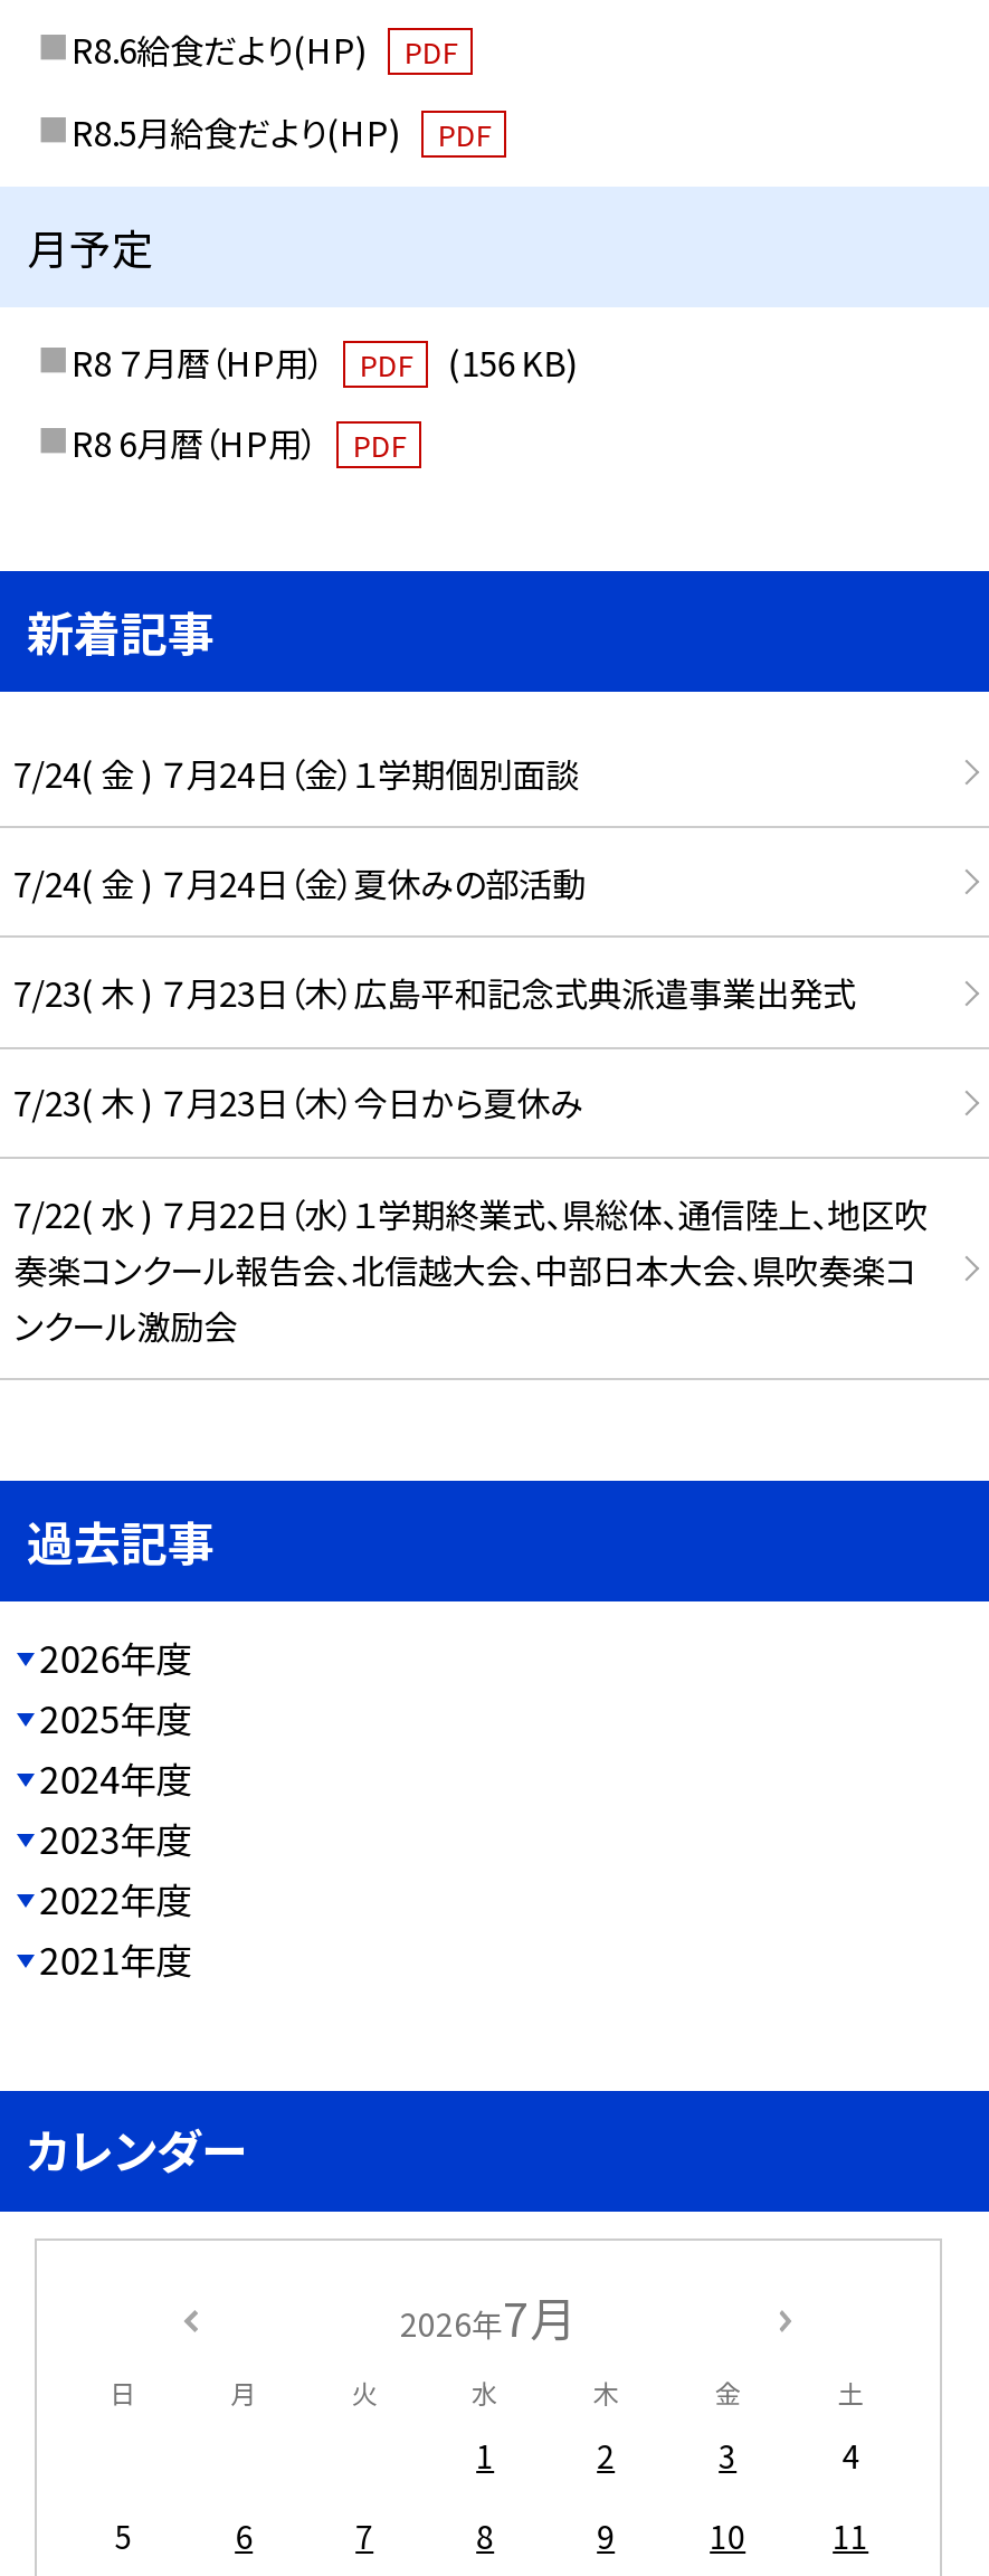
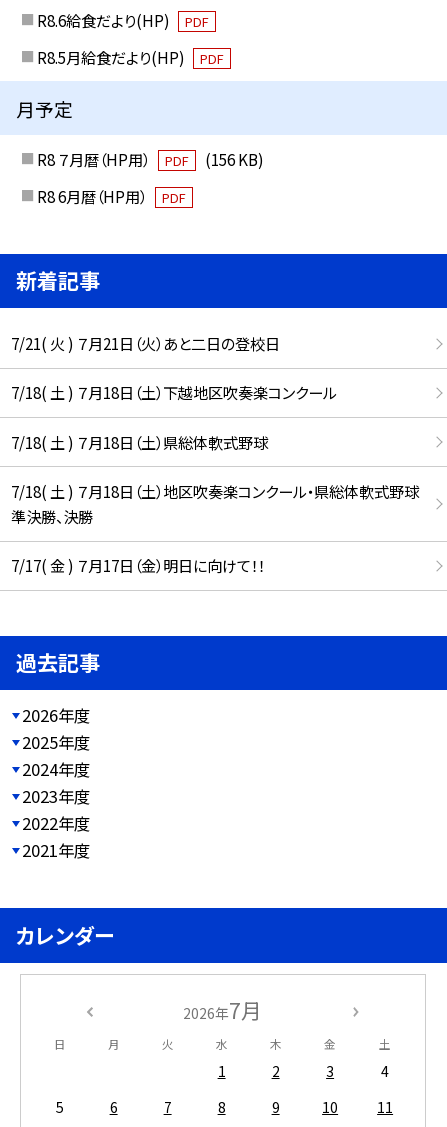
- 7/24( 金 ) ７月24日（金）１学期個別面談
+ 7/21( 火 ) ７月21日（火）あと二日の登校日

- 7/24( 金 ) ７月24日（金）夏休みの部活動
+ 7/18( 土 ) ７月18日（土）下越地区吹奏楽コンクール

- 7/23( 木 ) ７月23日（木）広島平和記念式典派遣事業出発式
+ 7/18( 土 ) ７月18日（土）県総体軟式野球

- 7/23( 木 ) ７月23日（木）今日から夏休み
+ 7/18( 土 ) ７月18日（土）地区吹奏楽コンクール・県総体軟式野球
+ 準決勝、決勝

- 7/22( 水 ) ７月22日（水）１学期終業式、県総体、通信陸上、地区吹
- 奏楽コンクール報告会、北信越大会、中部日本大会、県吹奏楽コ
- ンクール激励会
+ 7/17( 金 ) ７月17日（金）明日に向けて！！
